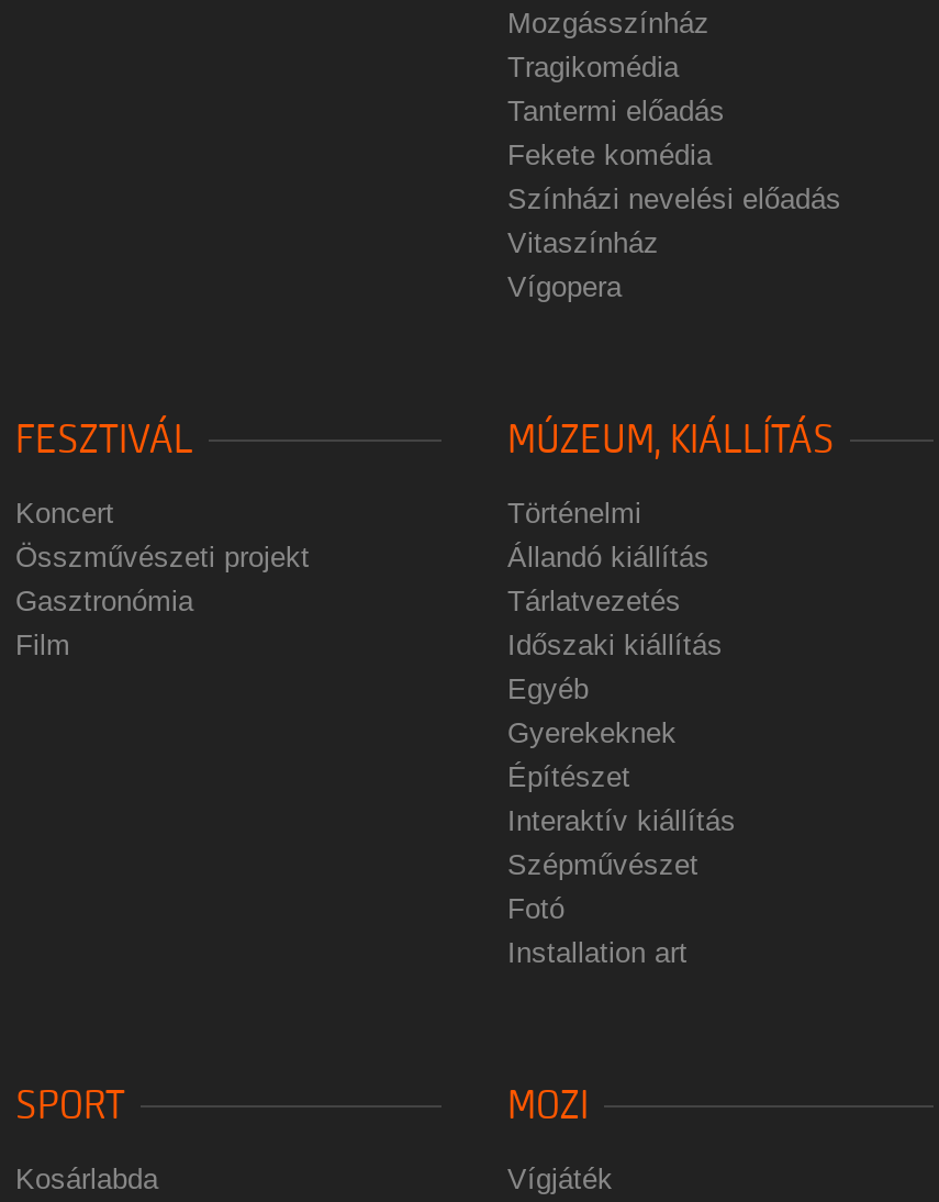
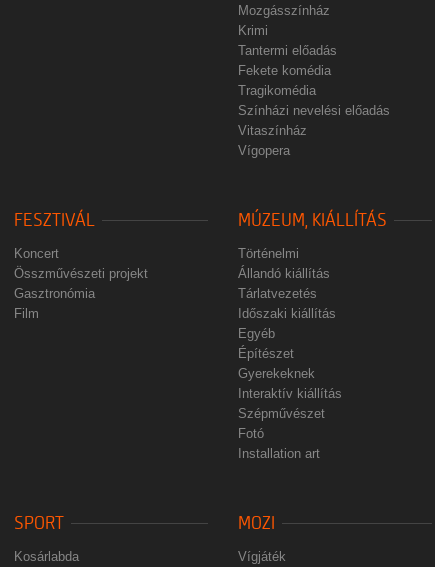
moved down: Tragikomédia

+ Krimi

moved down: Gyerekeknek
